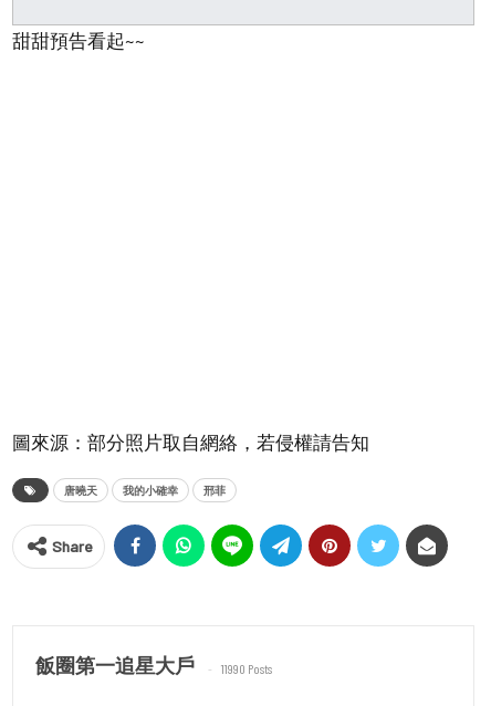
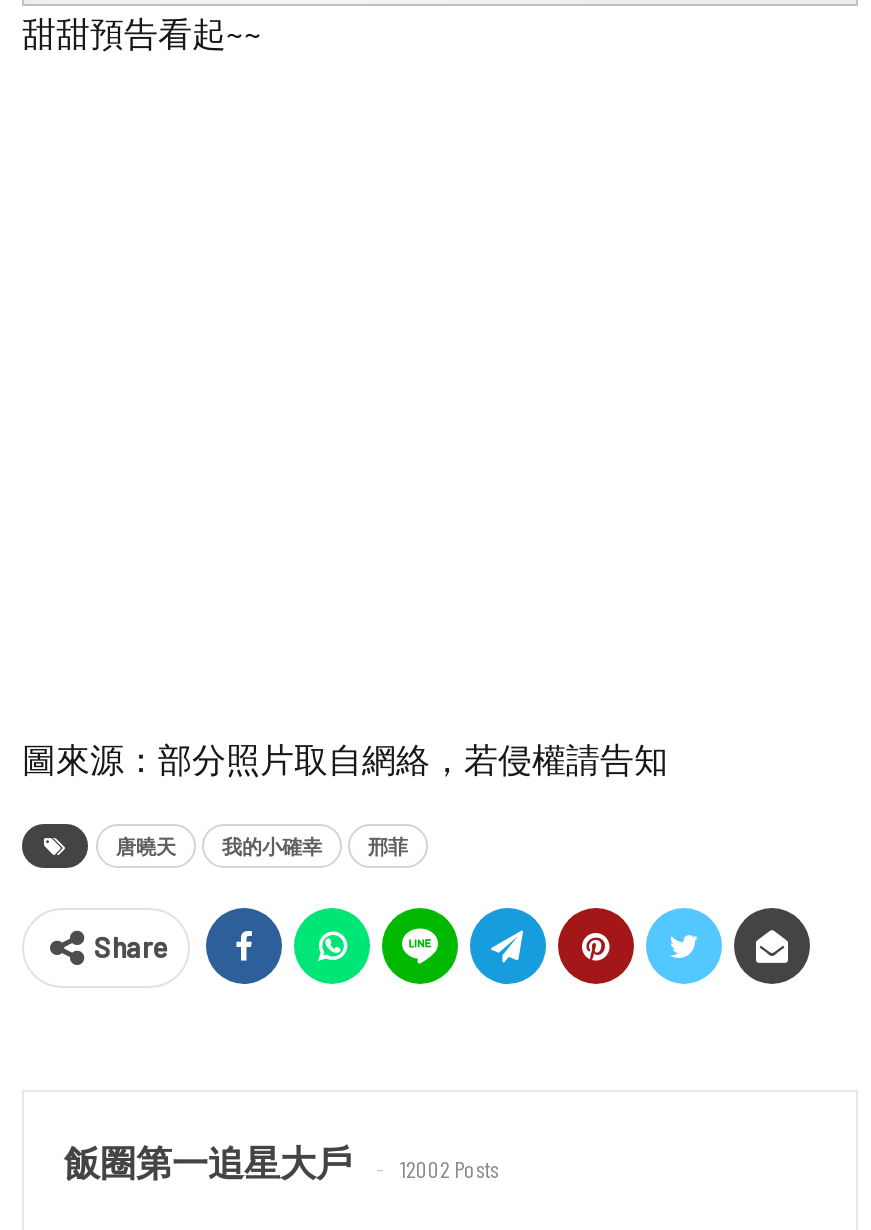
- 飯圈第一追星大戶 11990 Posts
+ 飯圈第一追星大戶 12002 Posts
